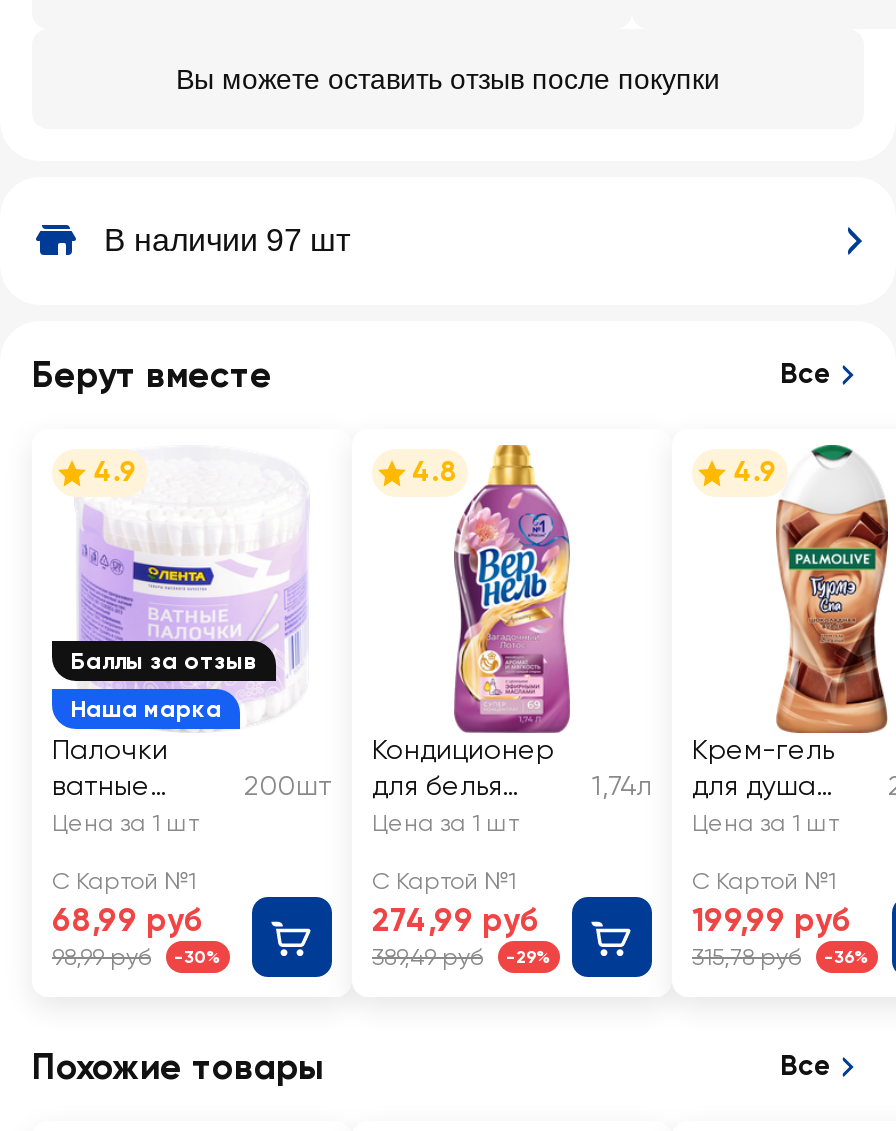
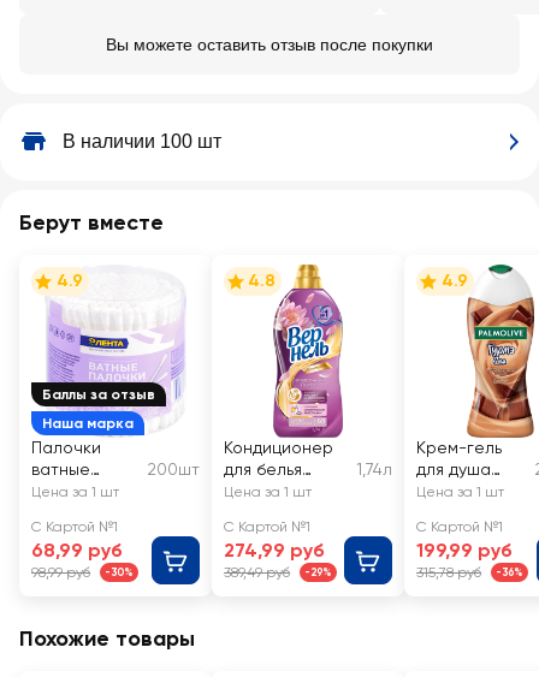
- В наличии 97 шт
+ В наличии 100 шт

- Все

- Все
